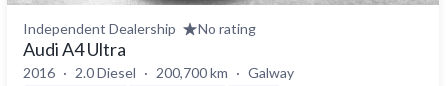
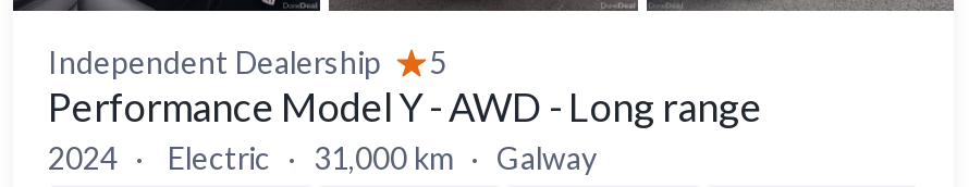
- No rating
- Audi A4 Ultra
- 2016
- 2.0 Diesel
- 200,700 km
+ 5
+ Performance Model Y - AWD - Long range
+ 2024
+ Electric
+ 31,000 km
